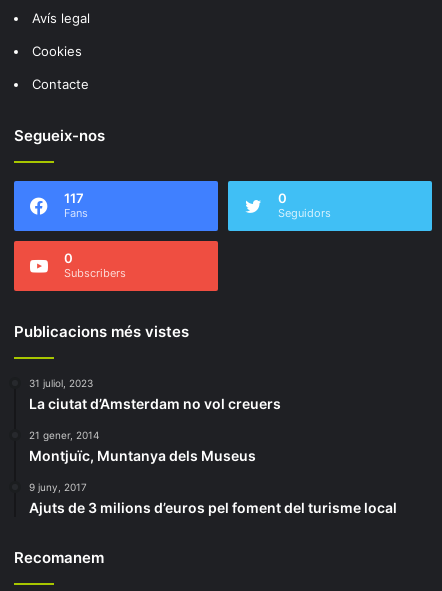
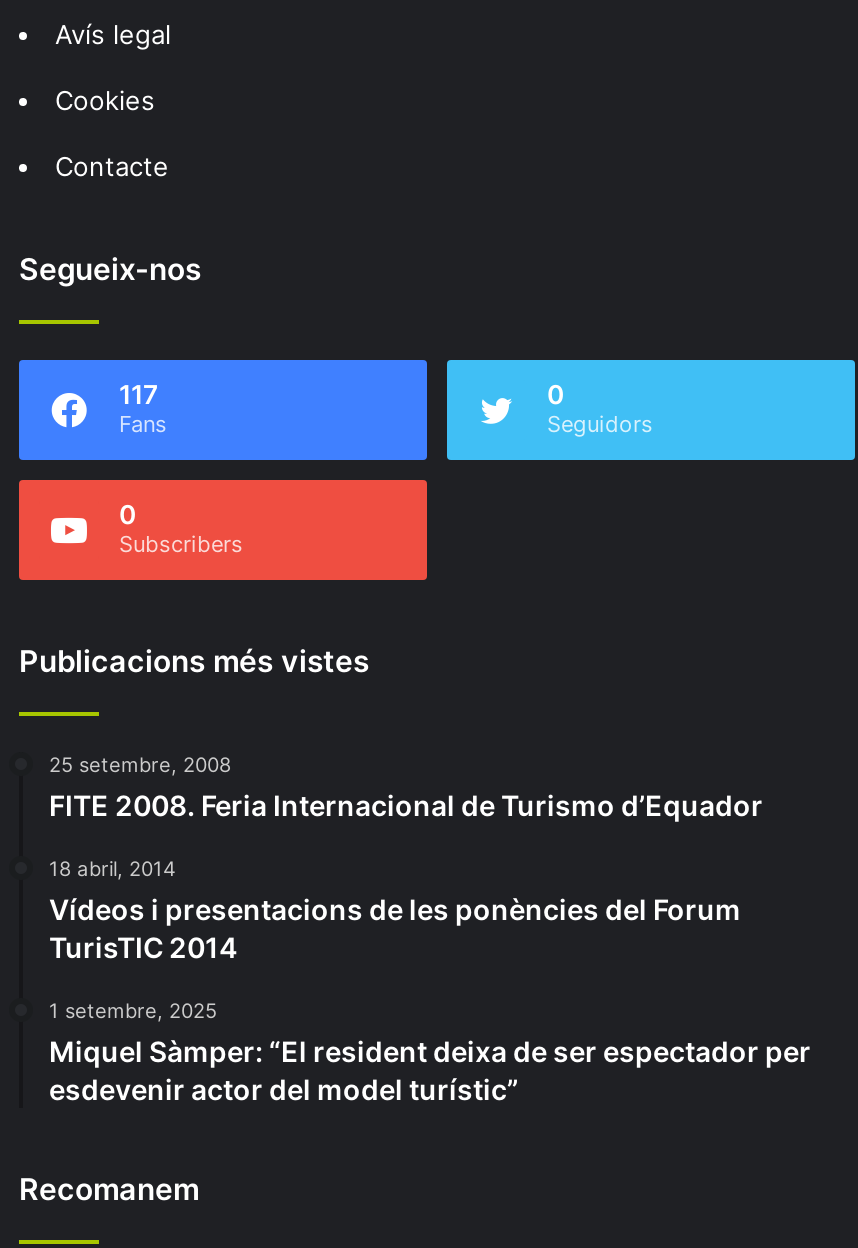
- 31 juliol, 2023
- La ciutat d’Amsterdam no vol creuers
+ 25 setembre, 2008
+ FITE 2008. Feria Internacional de Turismo d’Equador

- 21 gener, 2014
- Montjuïc, Muntanya dels Museus
+ 18 abril, 2014
+ Vídeos i presentacions de les ponències del Forum
+ TurisTIC 2014

- 9 juny, 2017
- Ajuts de 3 milions d’euros pel foment del turisme local
+ 1 setembre, 2025
+ Miquel Sàmper: “El resident deixa de ser espectador per
+ esdevenir actor del model turístic”
